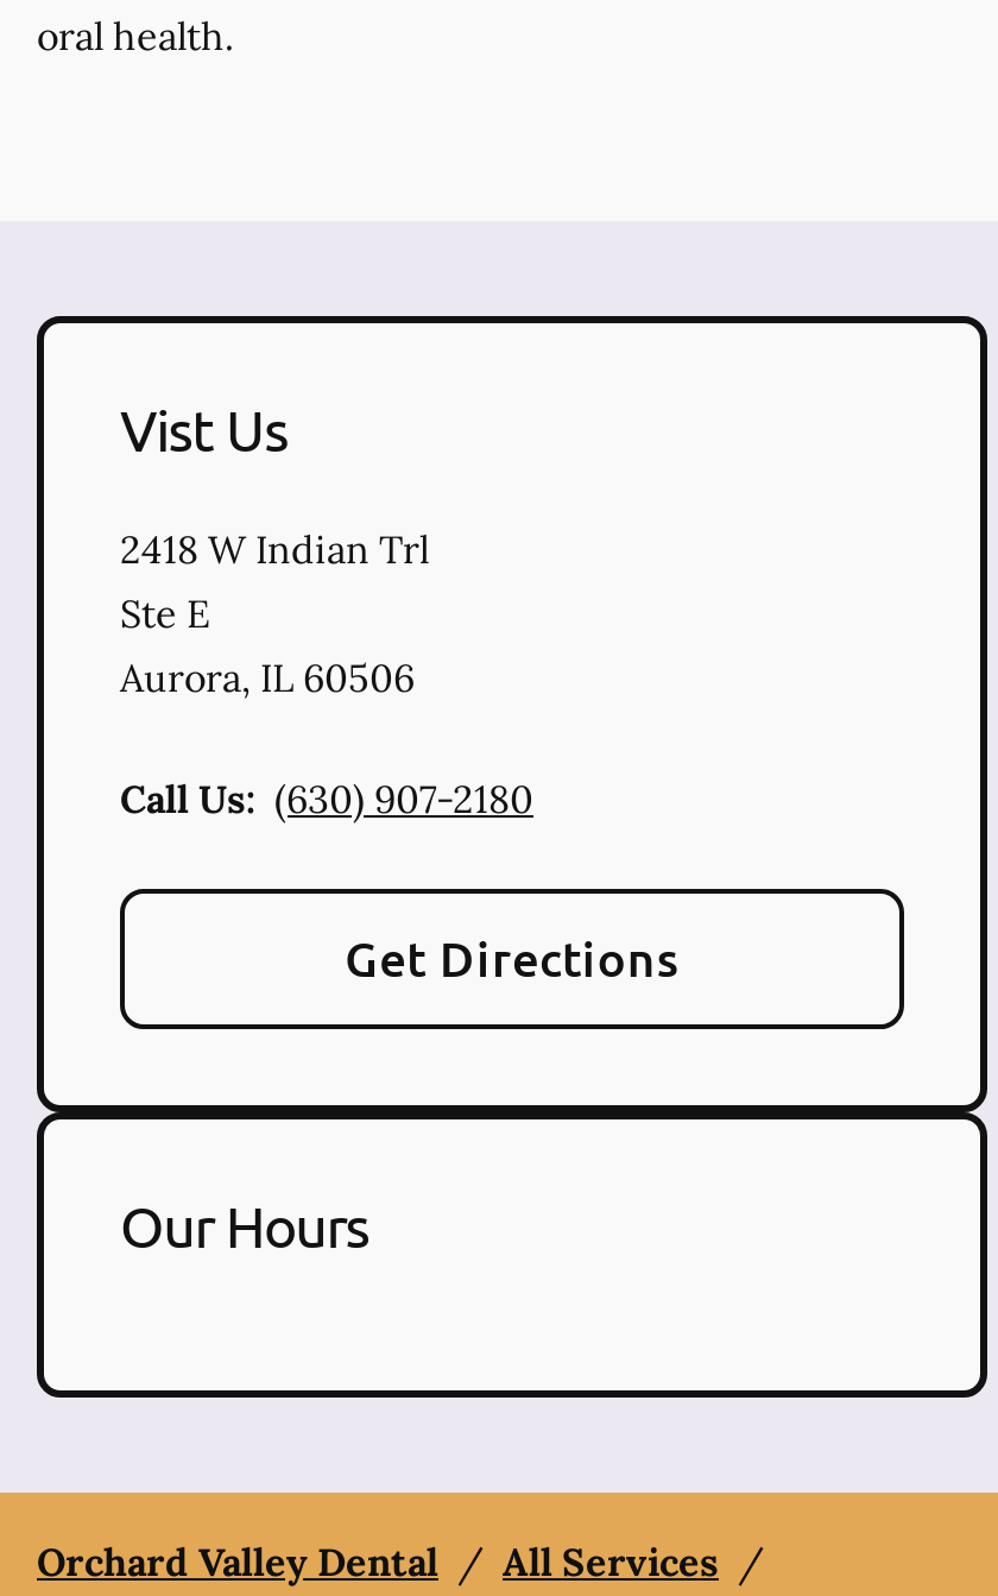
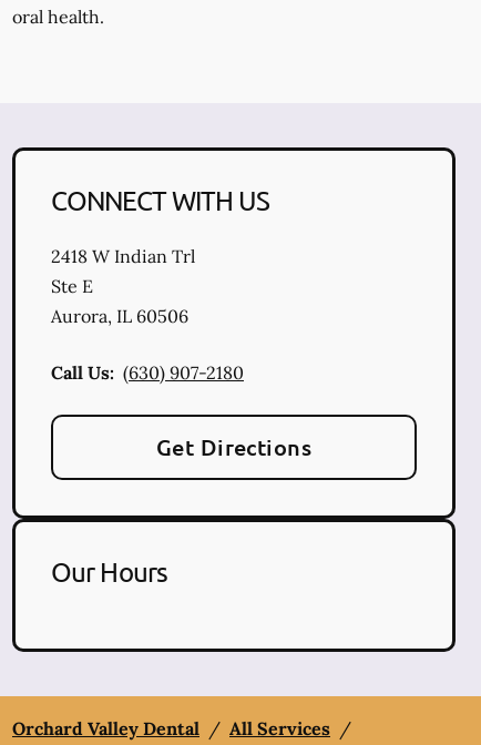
- Vist Us
+ CONNECT WITH US
